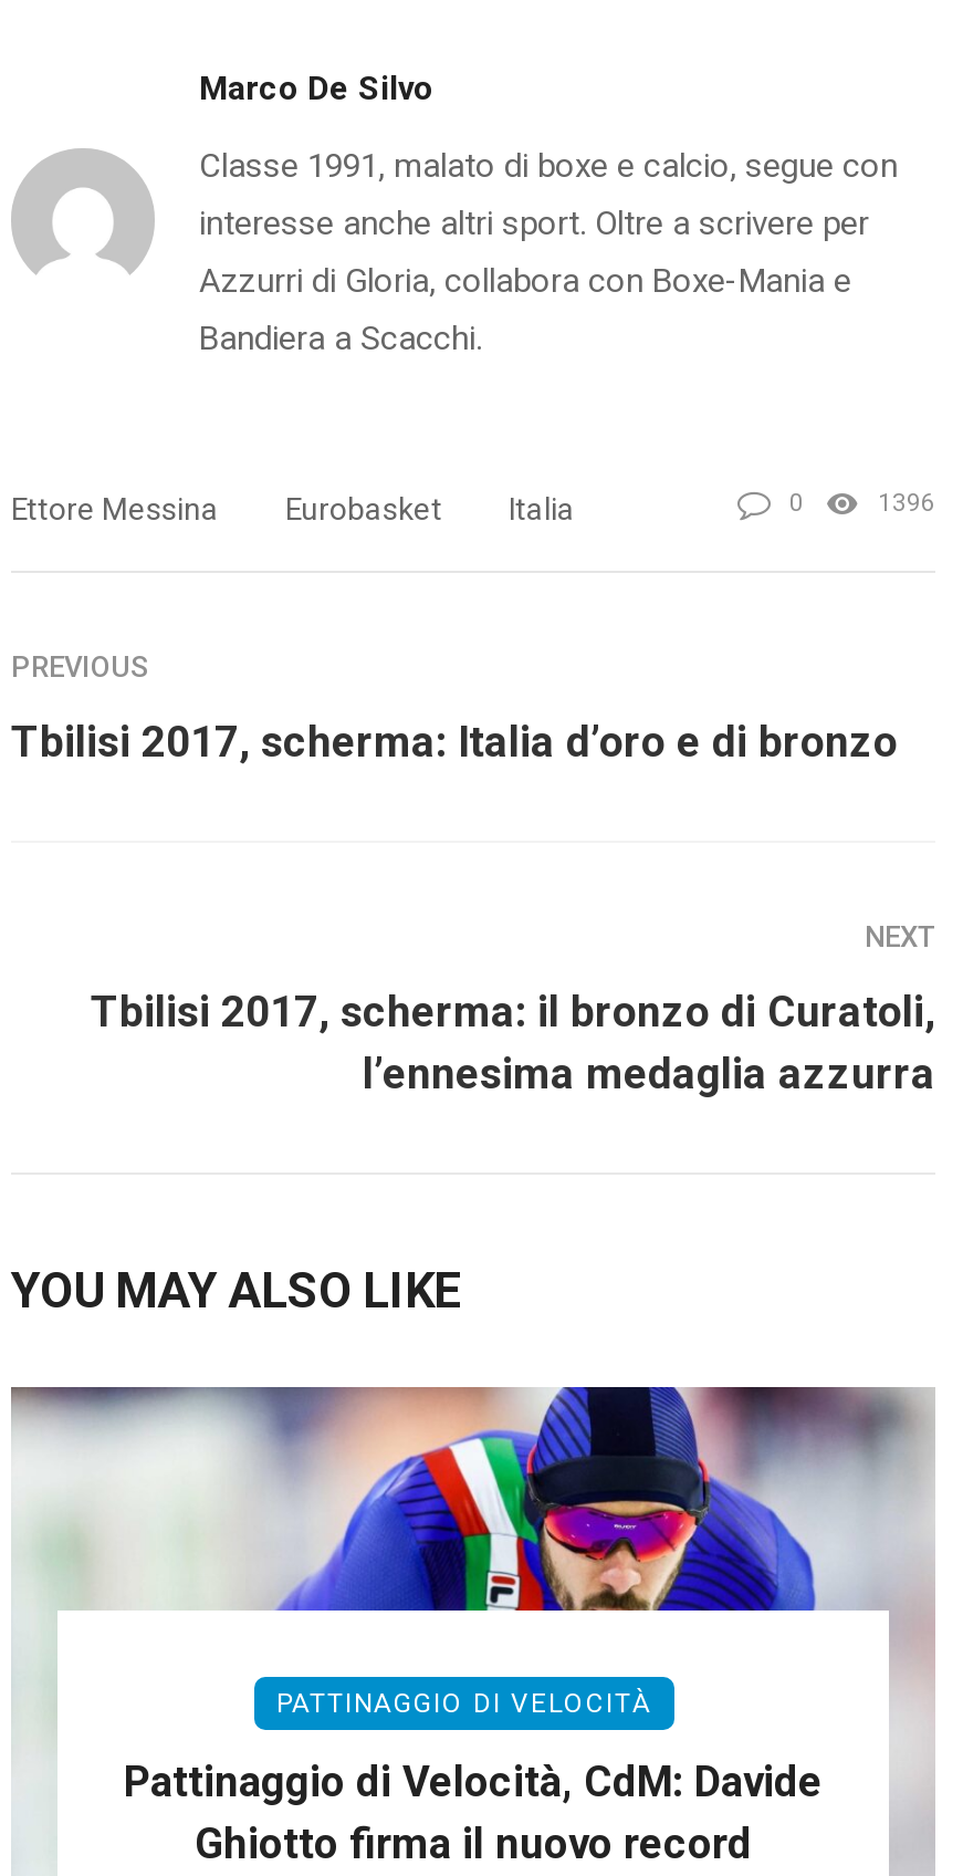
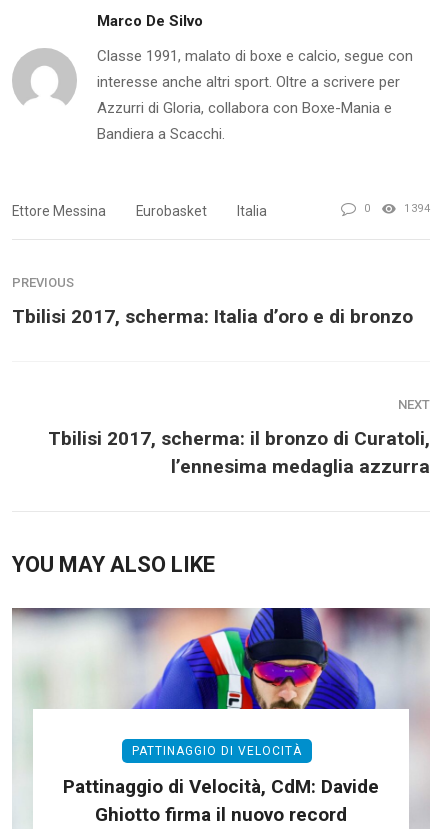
- 1396
+ 1394
